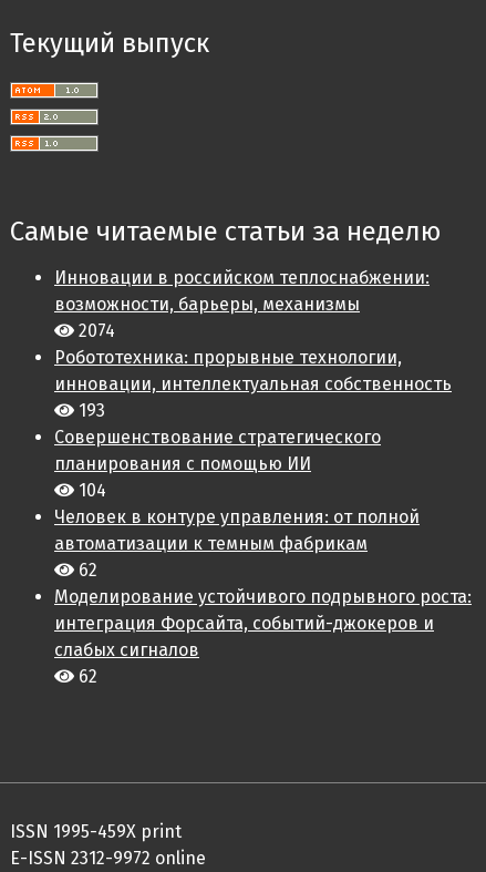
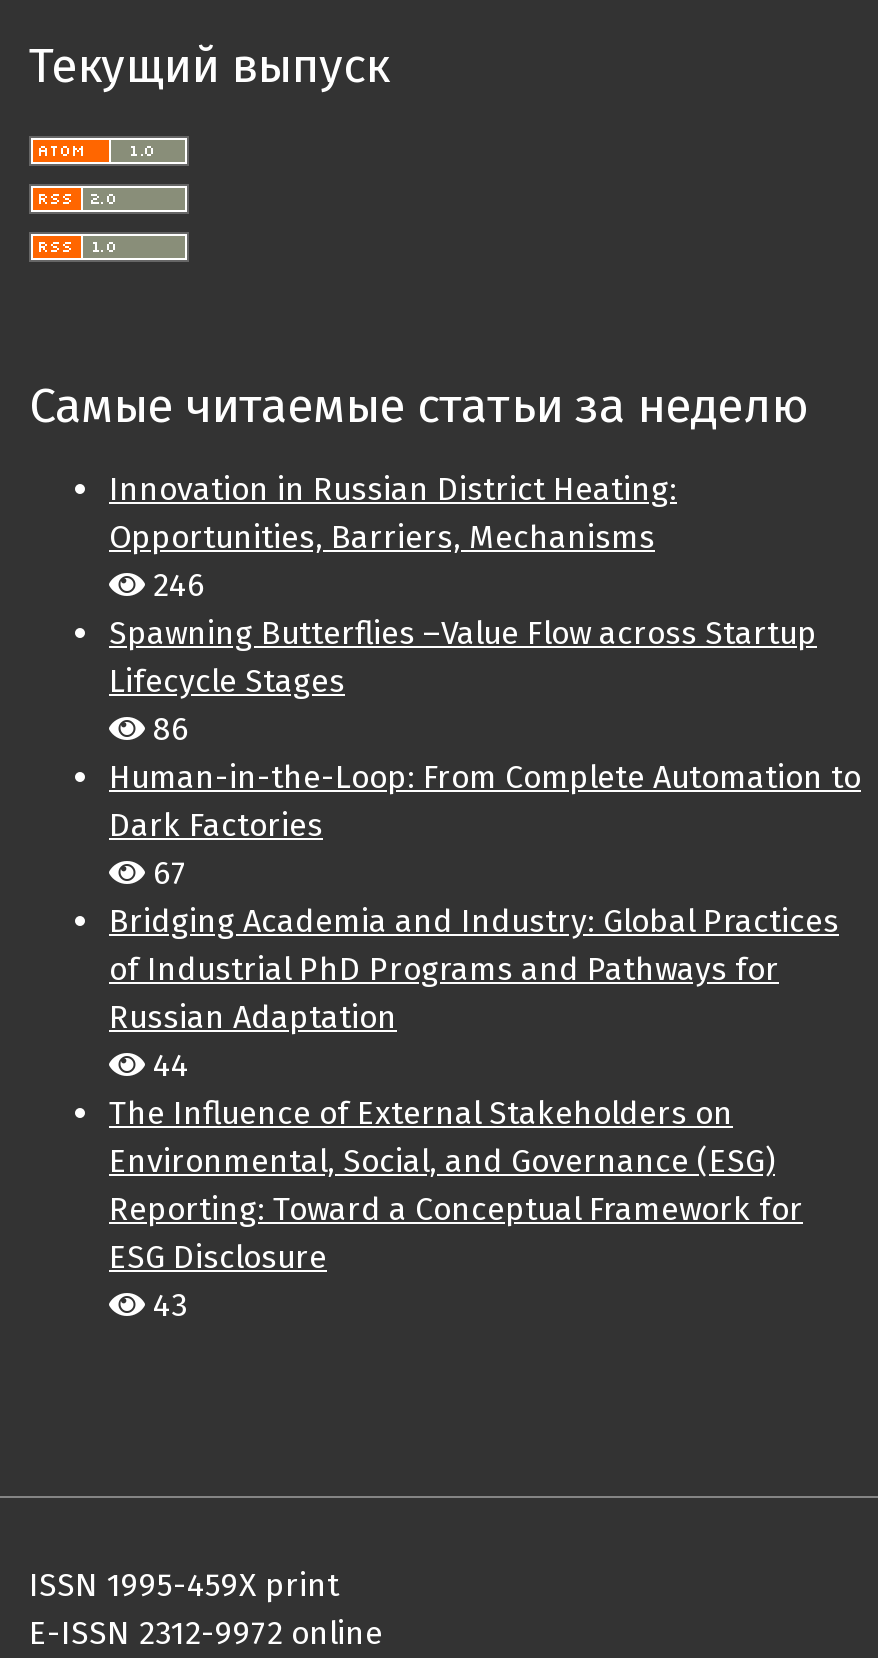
- Инновации в российском теплоснабжении:
- возможности, барьеры, механизмы
- 2074
- Робототехника: прорывные технологии,
- инновации, интеллектуальная собственность
- 193
- Совершенствование стратегического
- планирования с помощью ИИ
- 104
- Человек в контуре управления: от полной
- автоматизации к темным фабрикам
- 62
- Моделирование устойчивого подрывного роста:
- интеграция Форсайта, событий-джокеров и
- слабых сигналов
- 62
+ Innovation in Russian District Heating:
+ Opportunities, Barriers, Mechanisms
+ 246
+ Spawning Butterflies –Value Flow across Startup
+ Lifecycle Stages
+ 86
+ Human-in-the-Loop: From Complete Automation to
+ Dark Factories
+ 67
+ Bridging Academia and Industry: Global Practices
+ of Industrial PhD Programs and Pathways for
+ Russian Adaptation
+ 44
+ The Influence of External Stakeholders on
+ Environmental, Social, and Governance (ESG)
+ Reporting: Toward a Conceptual Framework for
+ ESG Disclosure
+ 43
